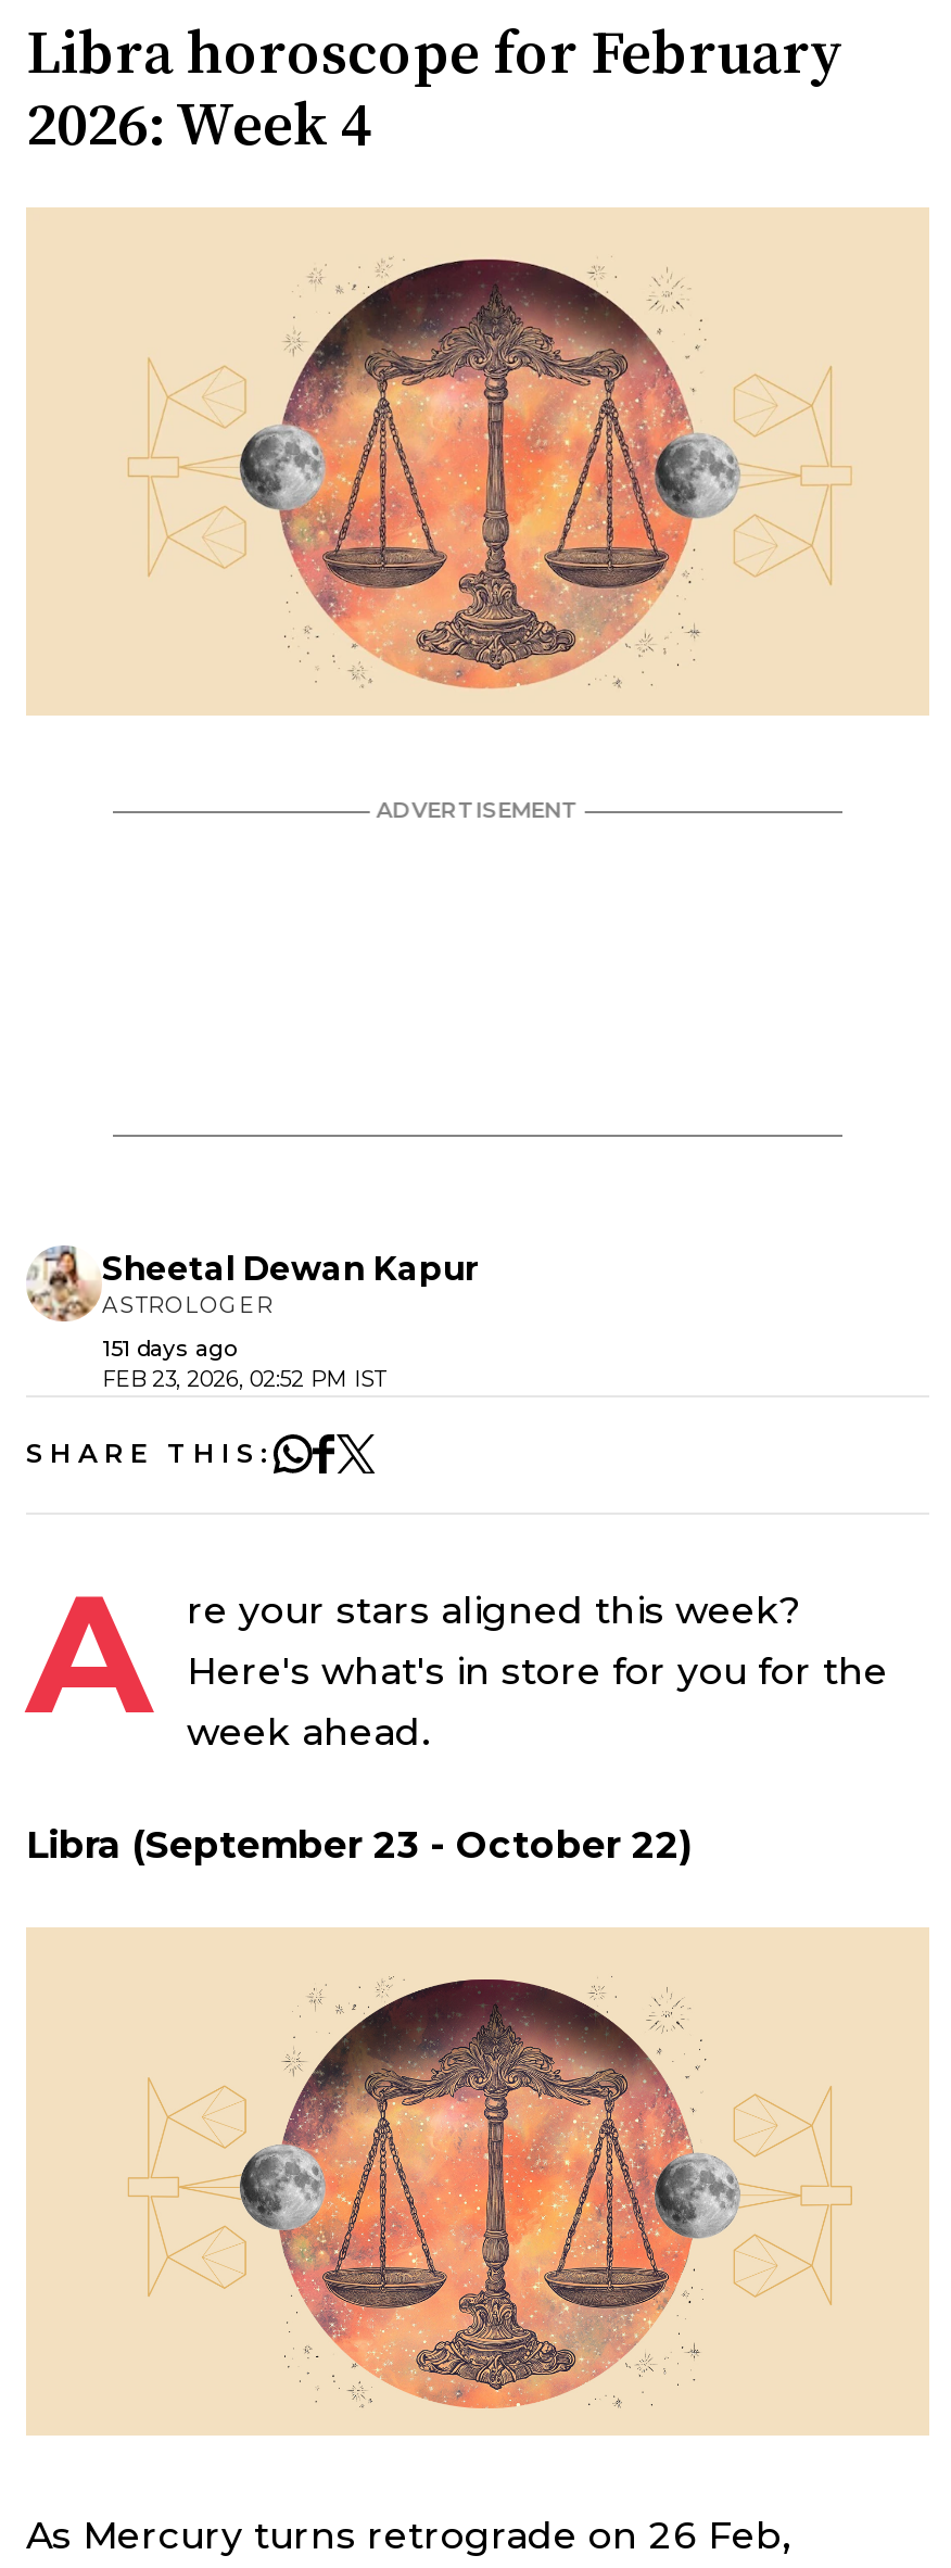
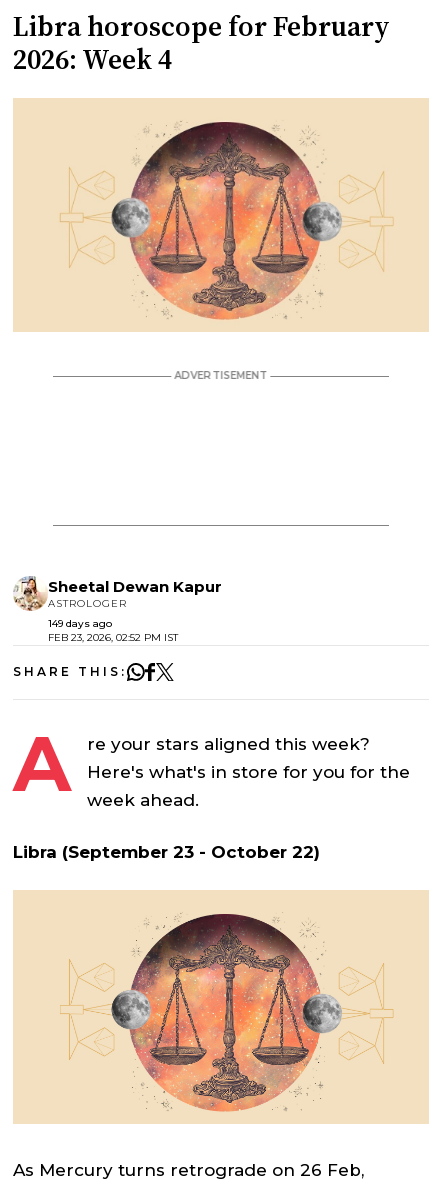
- 151 days ago
+ 149 days ago
